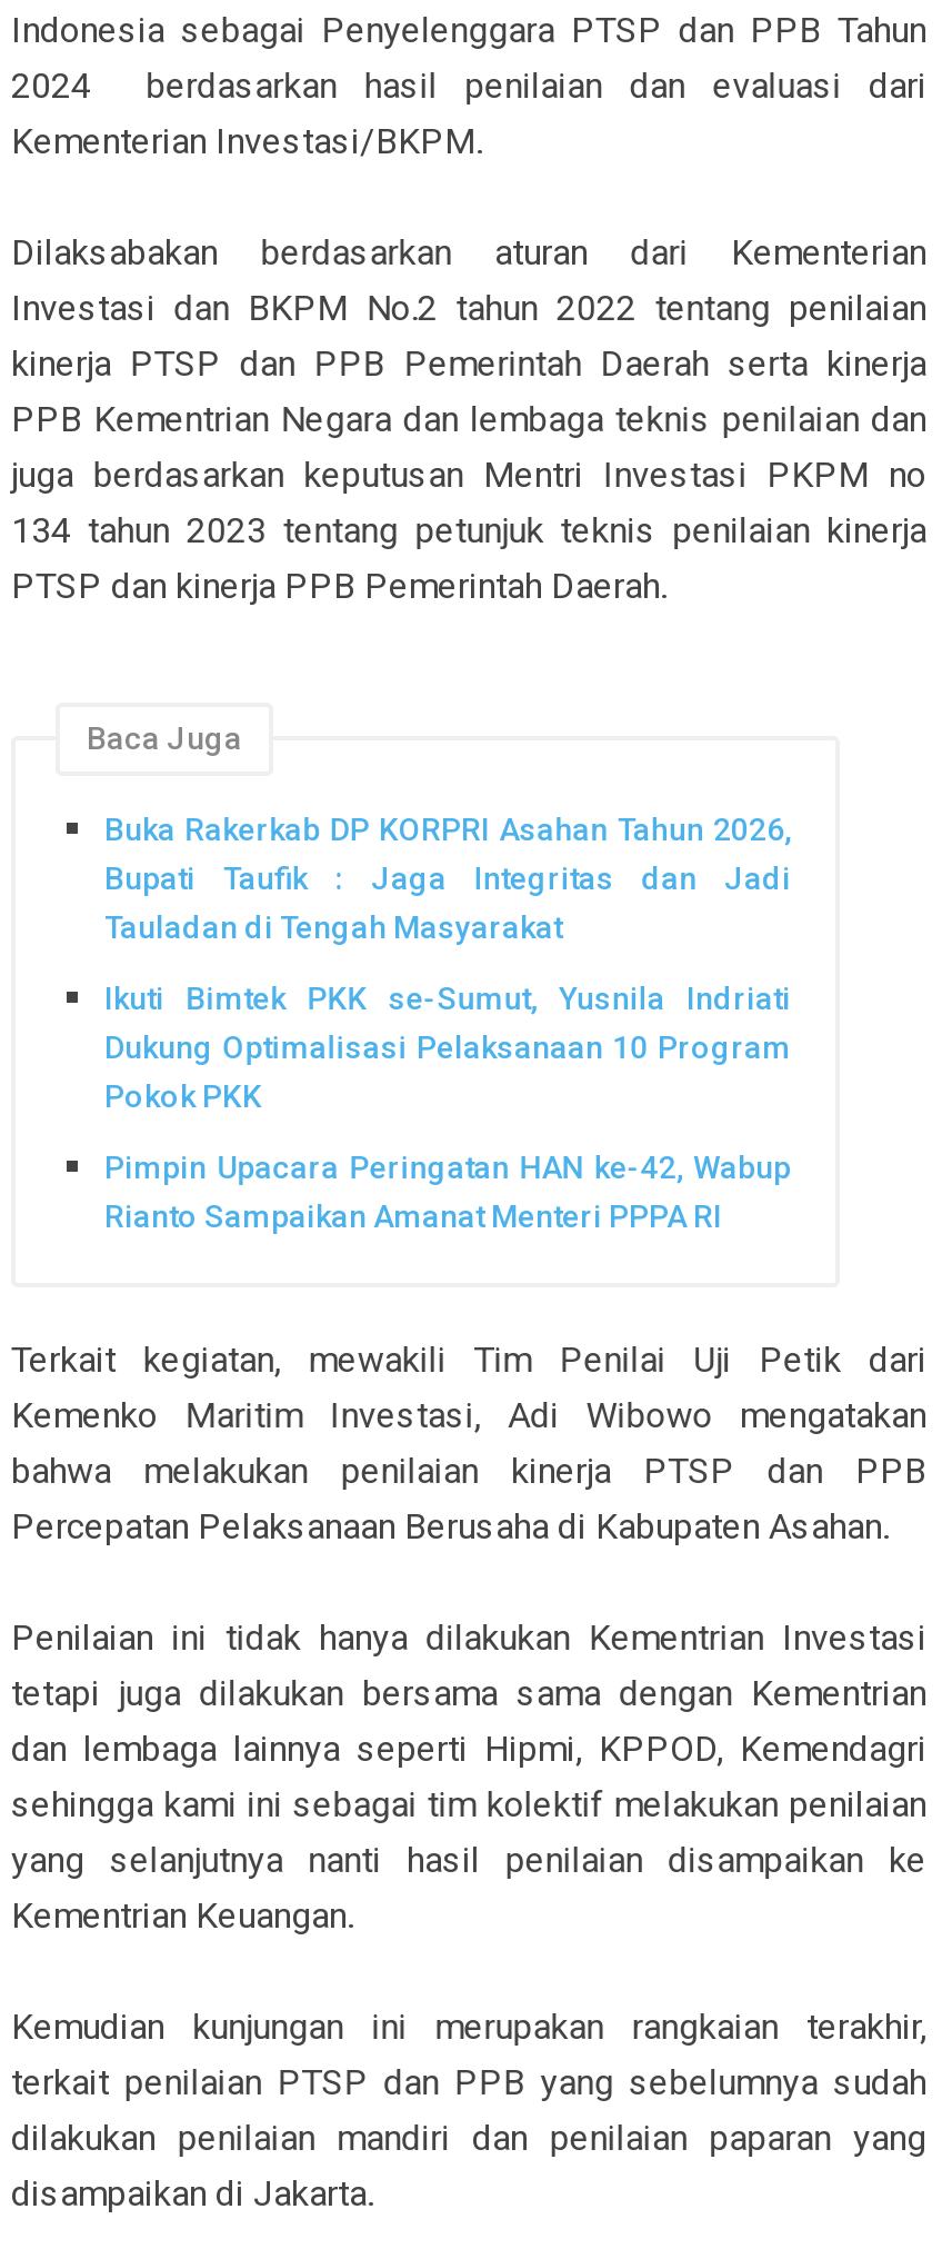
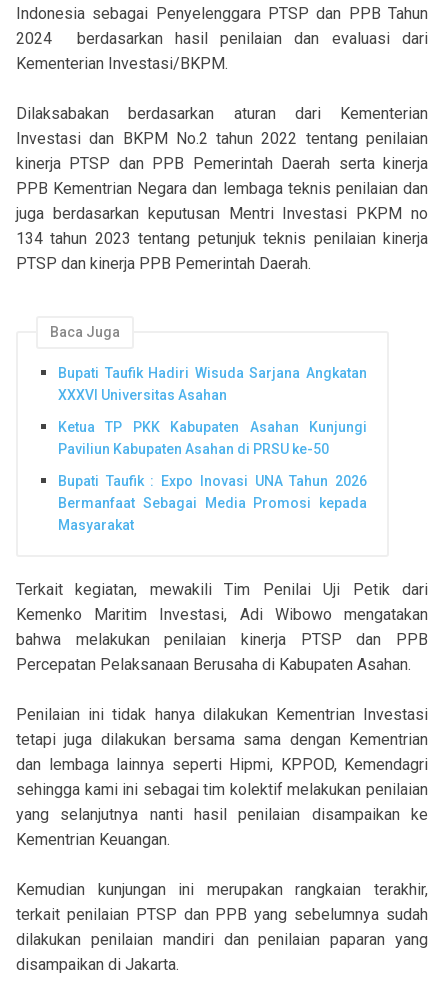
- Buka Rakerkab DP KORPRI Asahan Tahun 2026,
- Bupati Taufik : Jaga Integritas dan Jadi
- Tauladan di Tengah Masyarakat
+ Bupati Taufik Hadiri Wisuda Sarjana Angkatan
+ XXXVI Universitas Asahan

- Ikuti Bimtek PKK se-Sumut, Yusnila Indriati
- Dukung Optimalisasi Pelaksanaan 10 Program
- Pokok PKK
+ Ketua TP PKK Kabupaten Asahan Kunjungi
+ Paviliun Kabupaten Asahan di PRSU ke-50

- Pimpin Upacara Peringatan HAN ke-42, Wabup
- Rianto Sampaikan Amanat Menteri PPPA RI
+ Bupati Taufik : Expo Inovasi UNA Tahun 2026
+ Bermanfaat Sebagai Media Promosi kepada
+ Masyarakat
